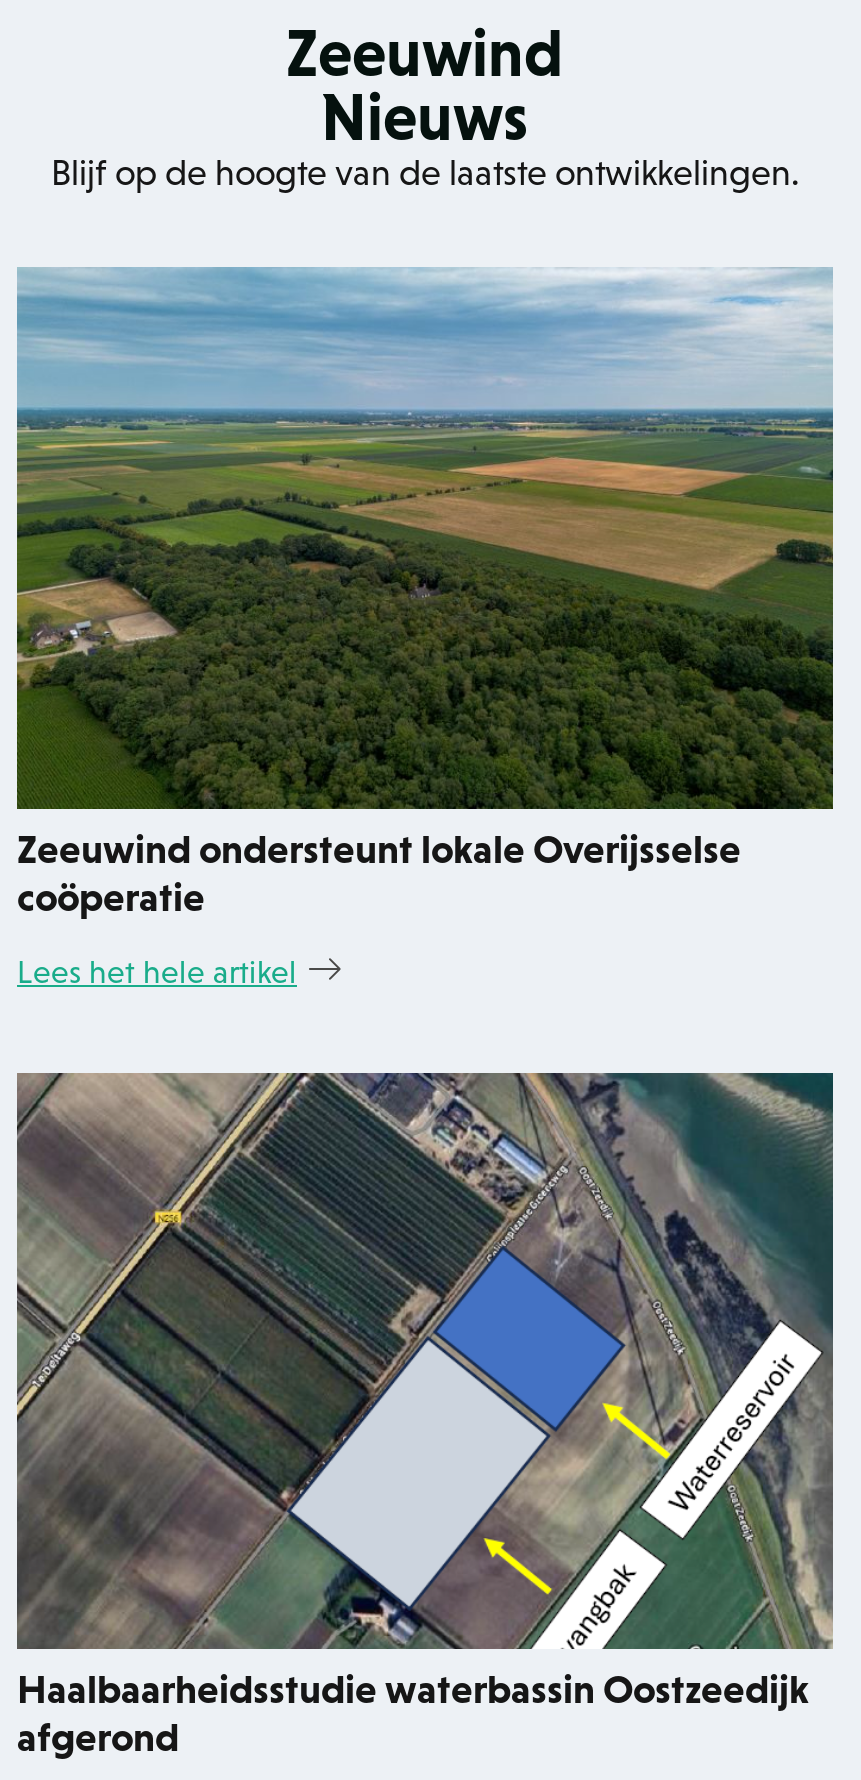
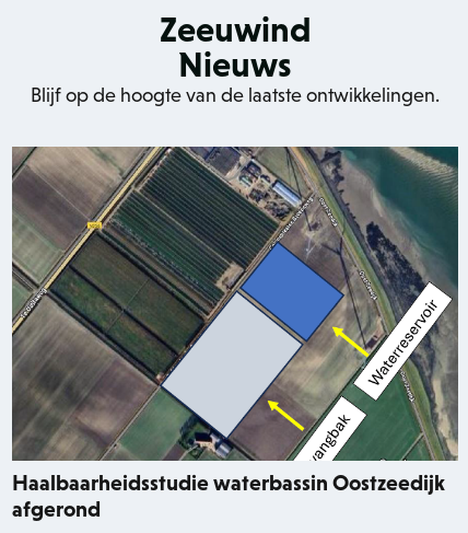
- [image]
- Zeeuwind ondersteunt lokale Overijsselse
- coöperatie
- Lees het hele artikel
